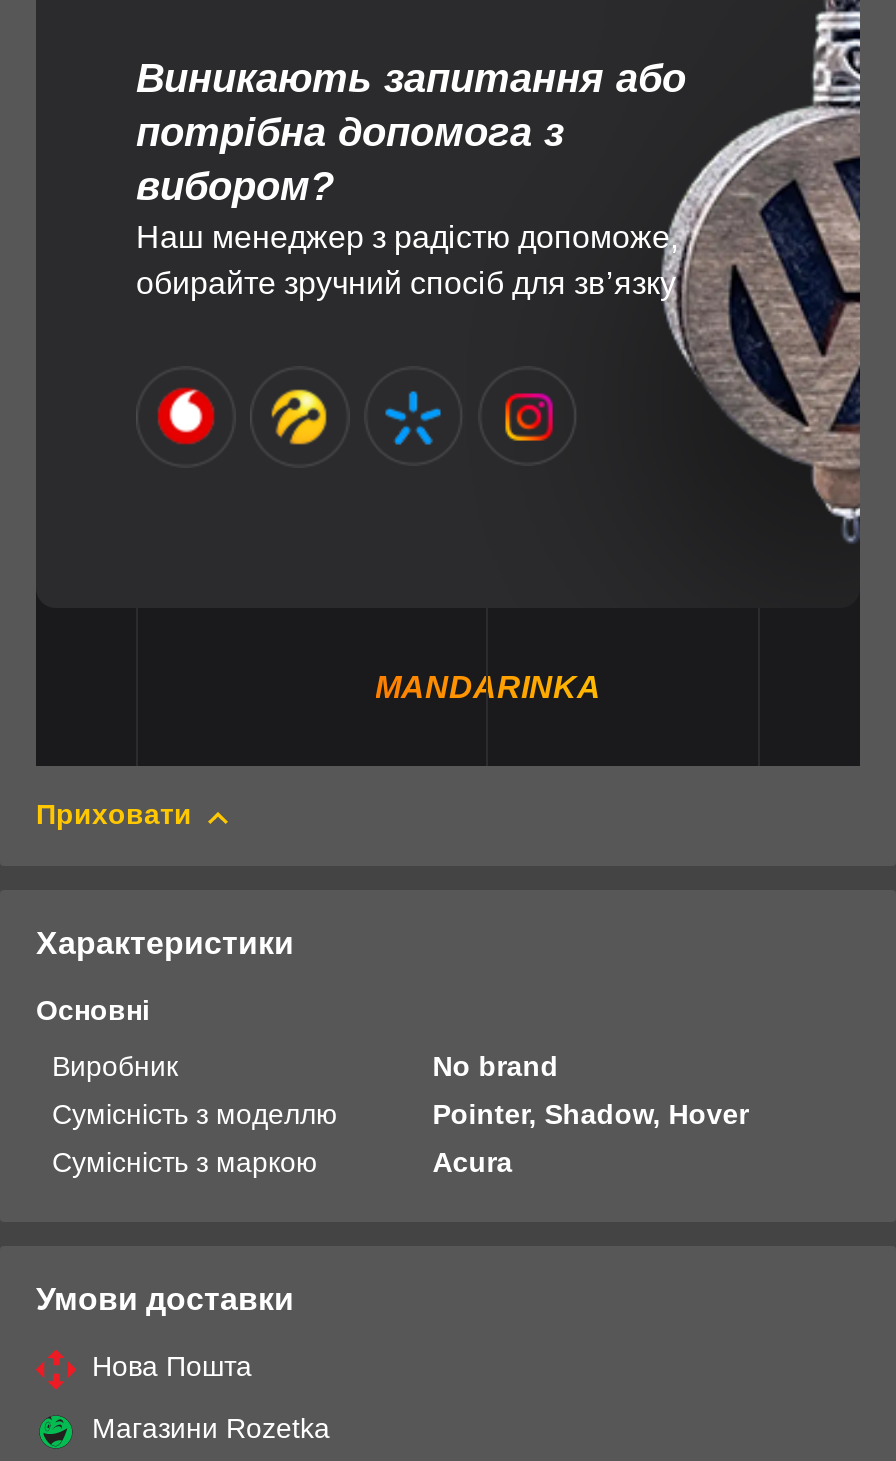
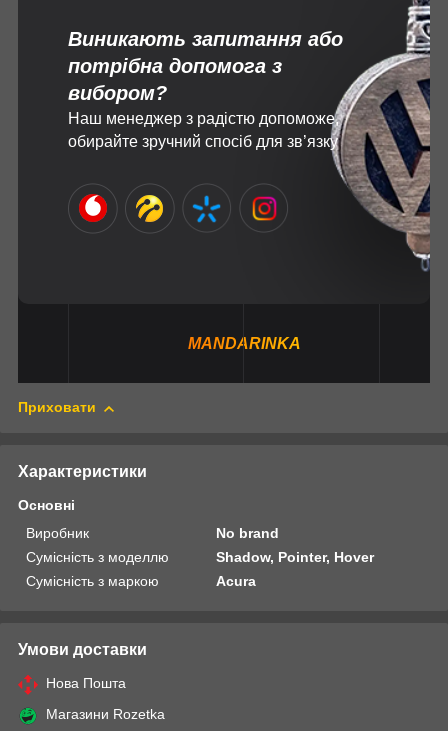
- Pointer, Shadow, Hover
+ Shadow, Pointer, Hover
